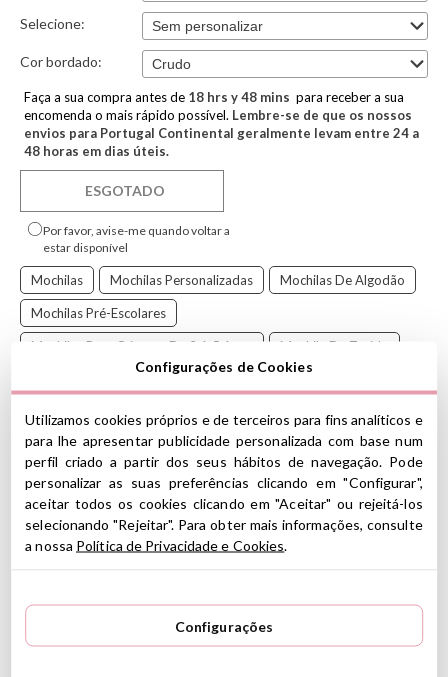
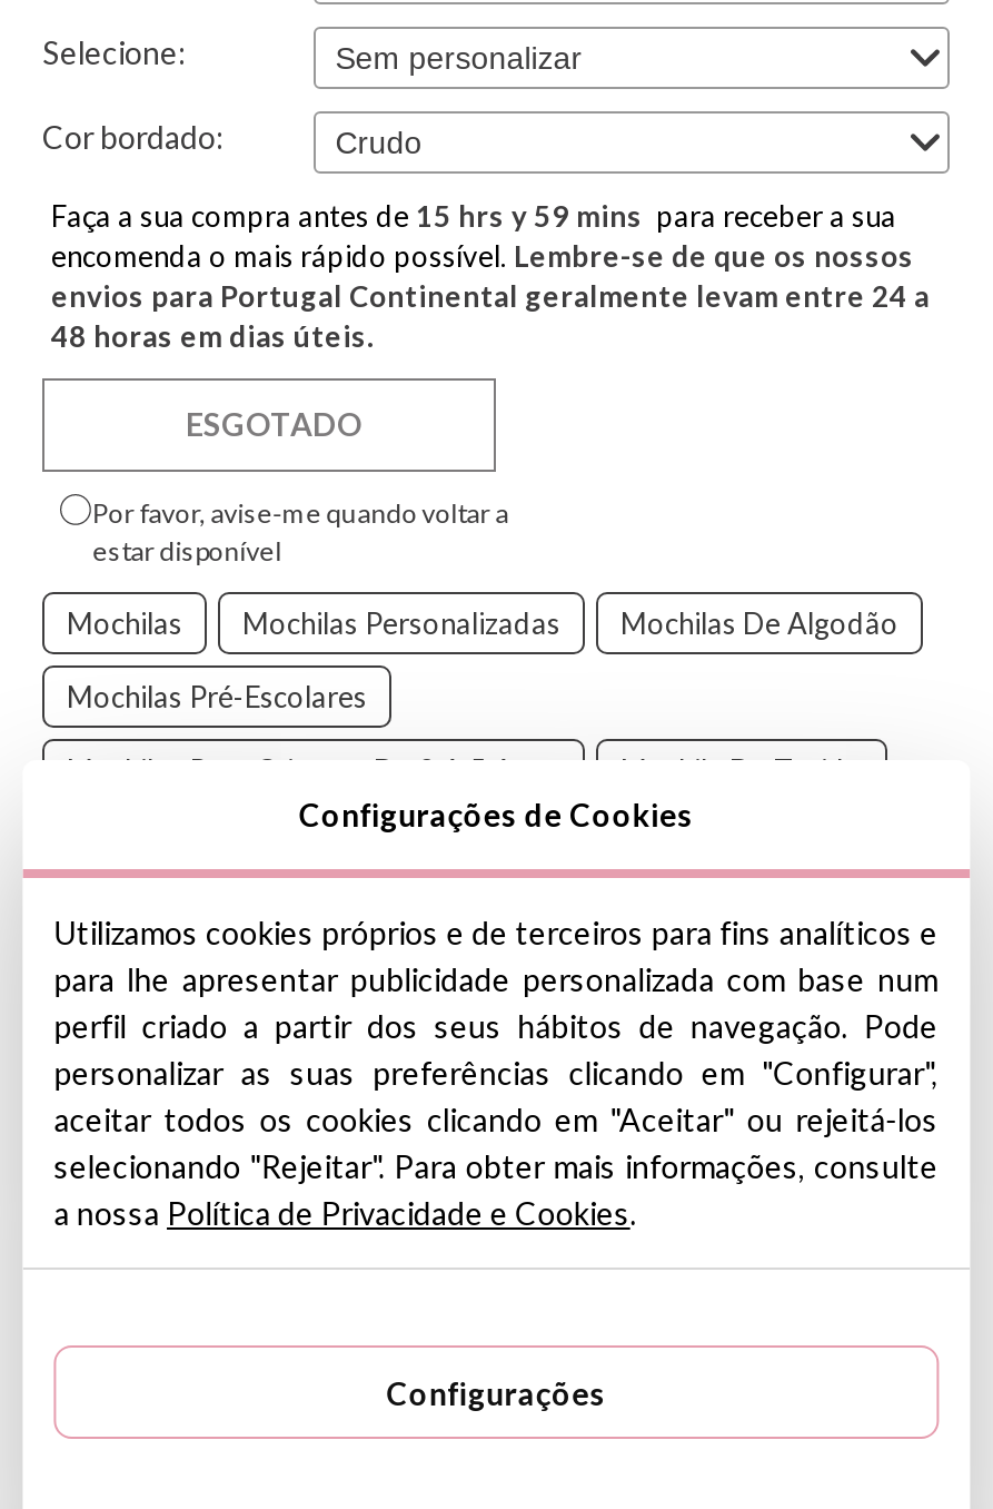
- Faça a sua compra antes de 18 hrs y 48 mins para receber a sua
+ Faça a sua compra antes de 15 hrs y 59 mins para receber a sua
